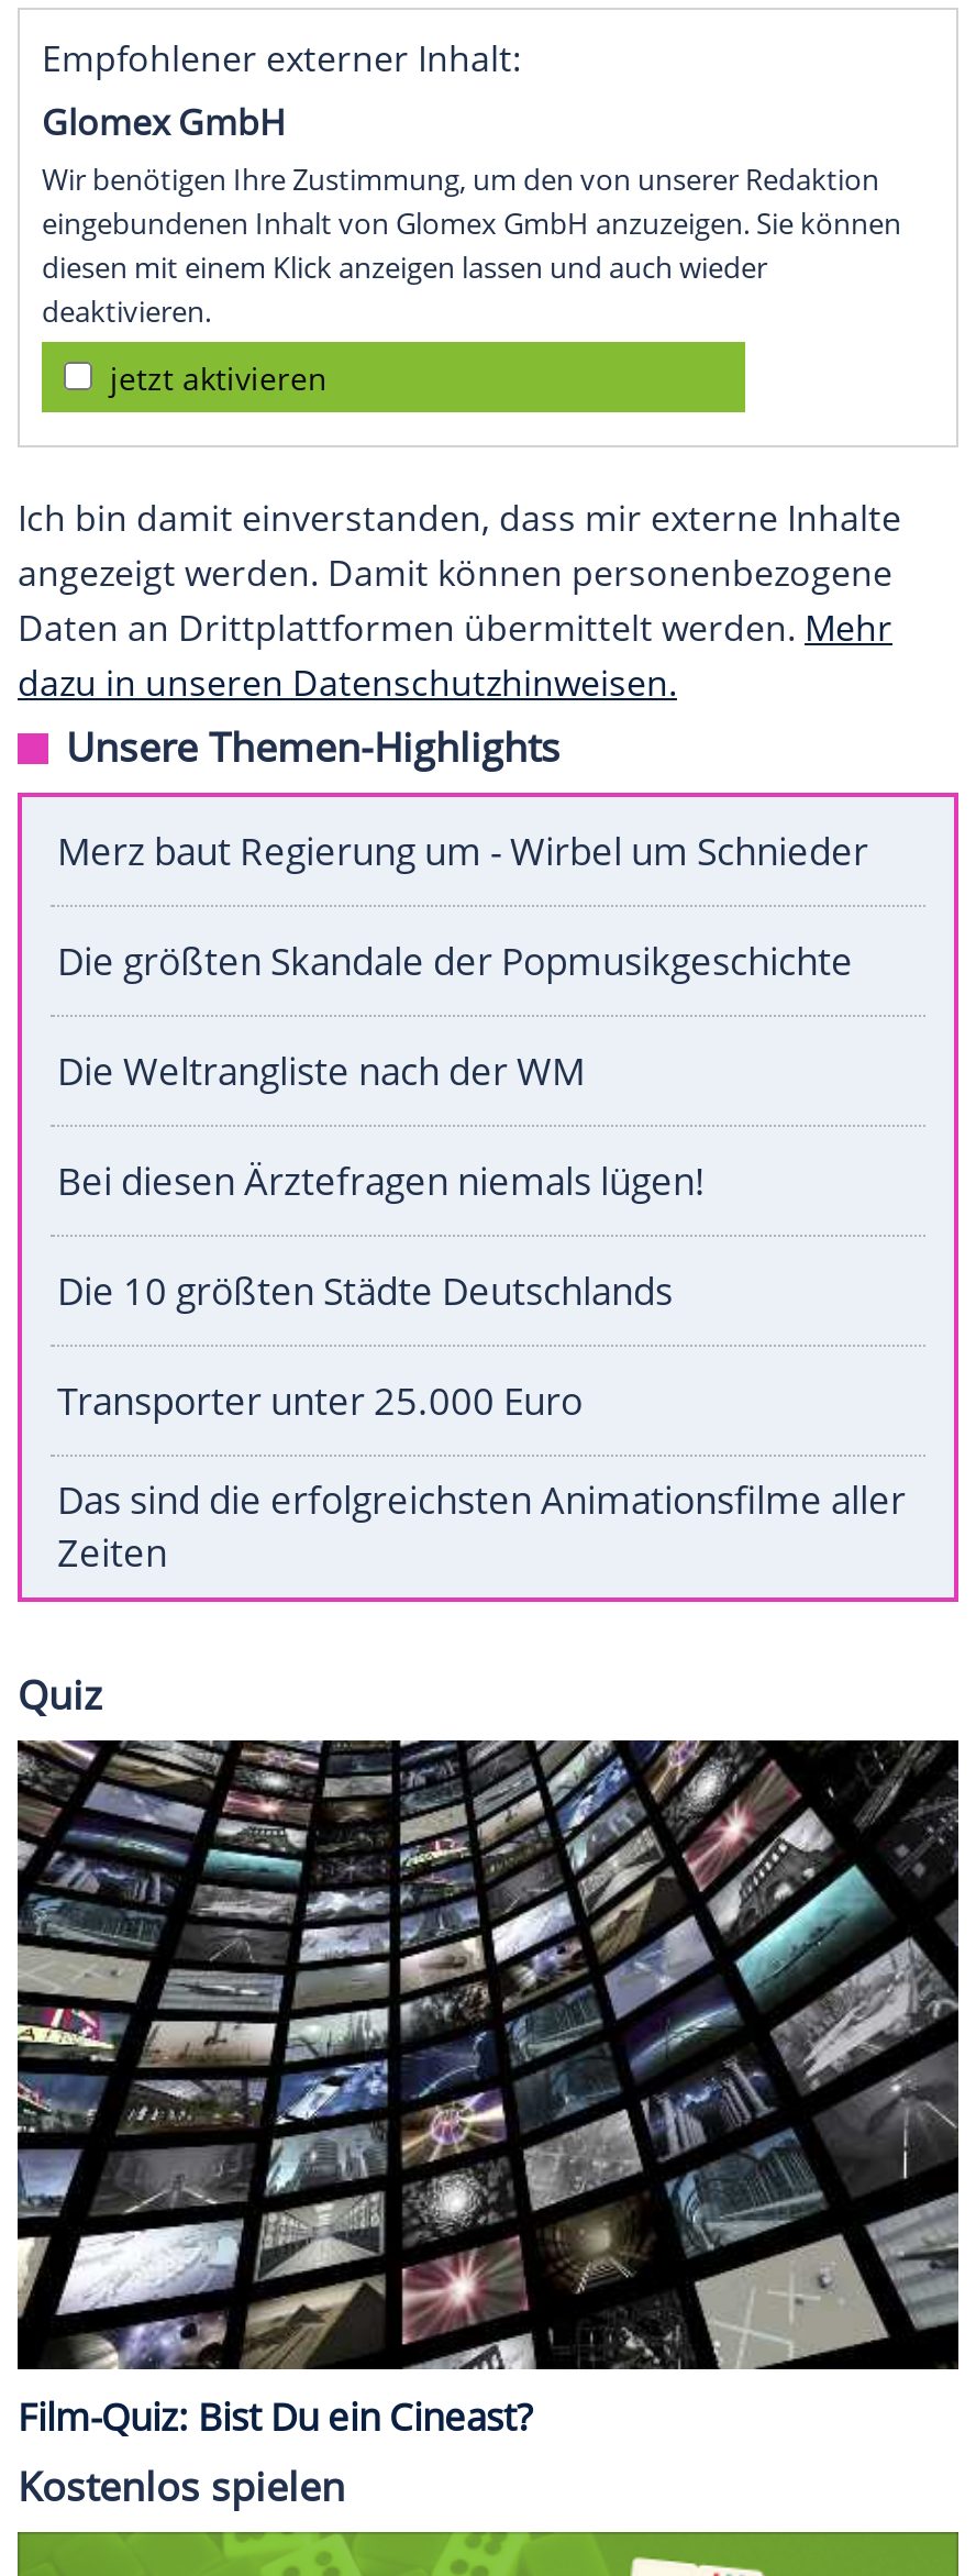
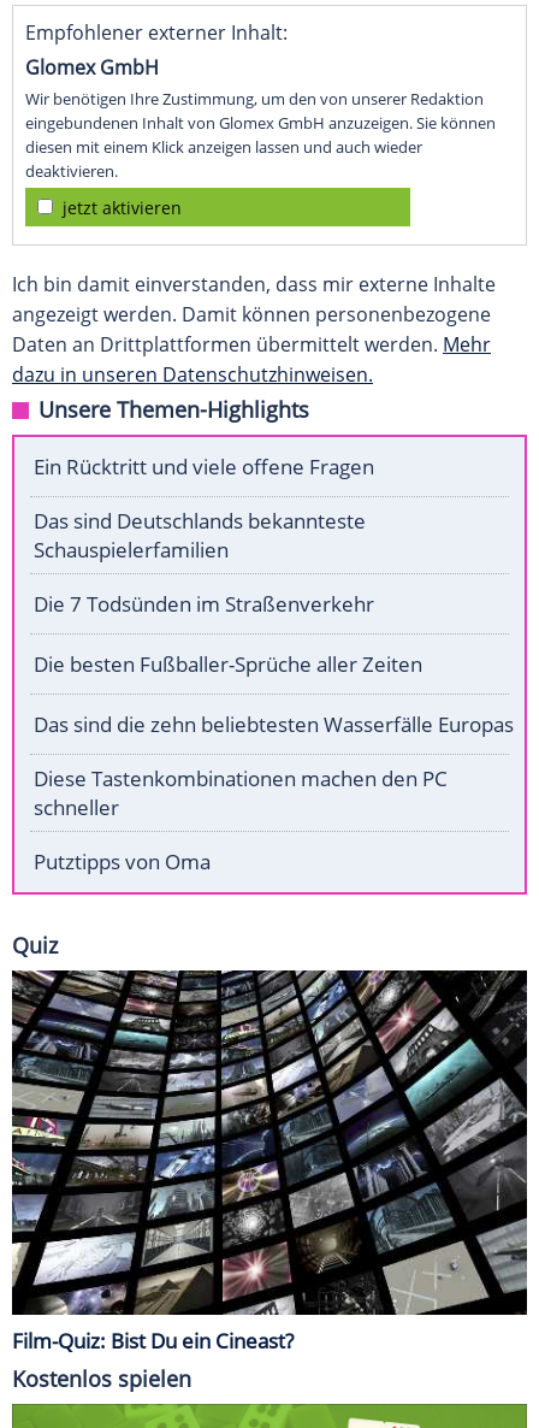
- Merz baut Regierung um - Wirbel um Schnieder
+ Ein Rücktritt und viele offene Fragen

- Die größten Skandale der Popmusikgeschichte
+ Das sind Deutschlands bekannteste
+ Schauspielerfamilien

- Die Weltrangliste nach der WM
+ Die 7 Todsünden im Straßenverkehr

- Bei diesen Ärztefragen niemals lügen!
+ Die besten Fußballer-Sprüche aller Zeiten

- Die 10 größten Städte Deutschlands
+ Das sind die zehn beliebtesten Wasserfälle Europas

- Transporter unter 25.000 Euro
+ Diese Tastenkombinationen machen den PC
+ schneller

- Das sind die erfolgreichsten Animationsfilme aller
- Zeiten
+ Putztipps von Oma
